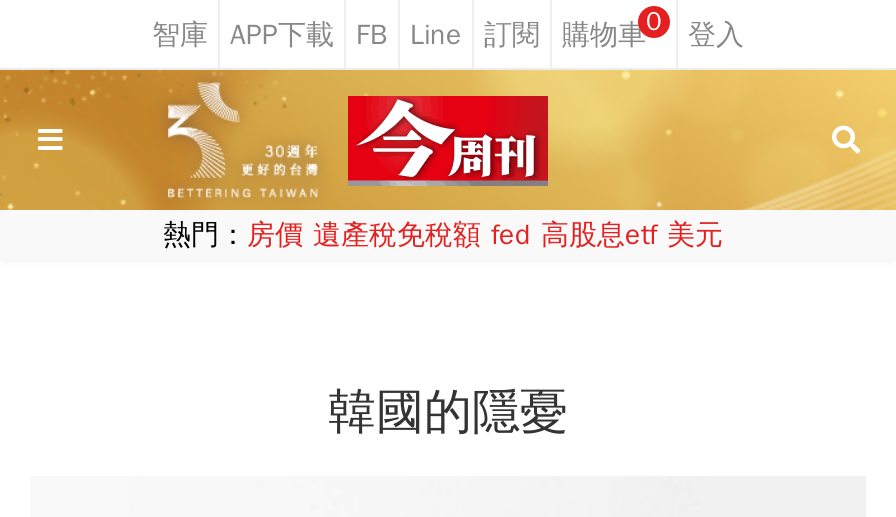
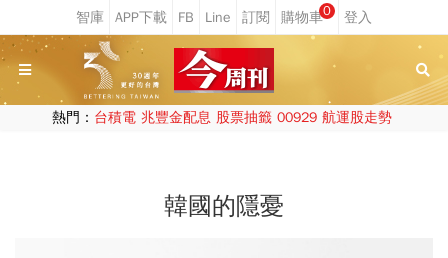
- 熱門：房價 遺產稅免稅額 fed 高股息etf 美元
+ 熱門：台積電 兆豐金配息 股票抽籤 00929 航運股走勢
